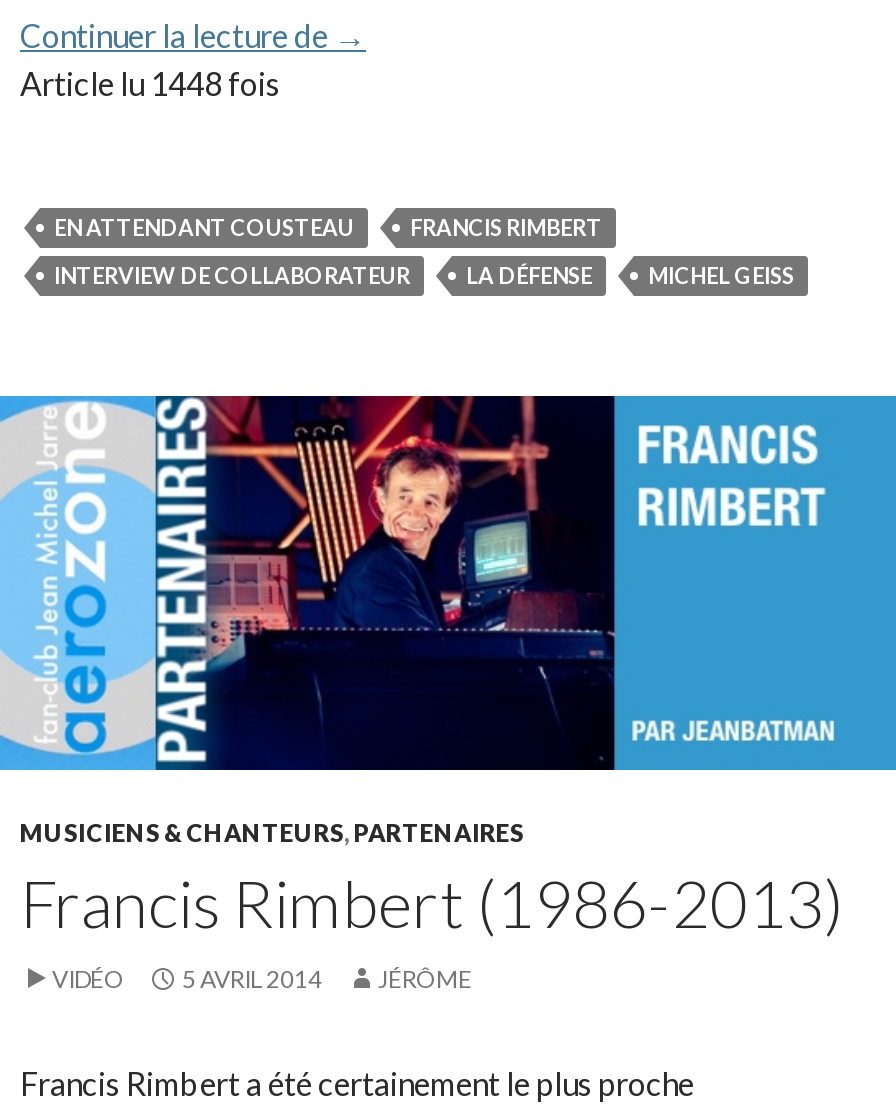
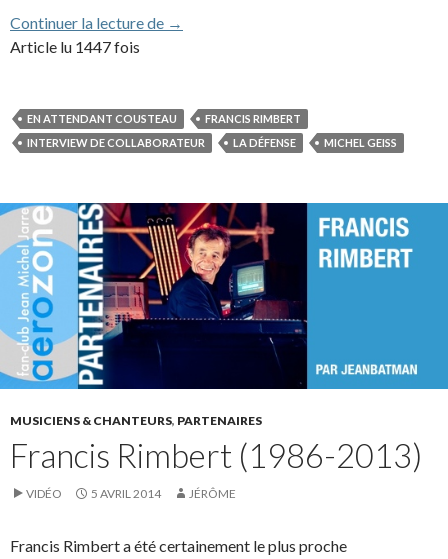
- Article lu 1448 fois
+ Article lu 1447 fois
